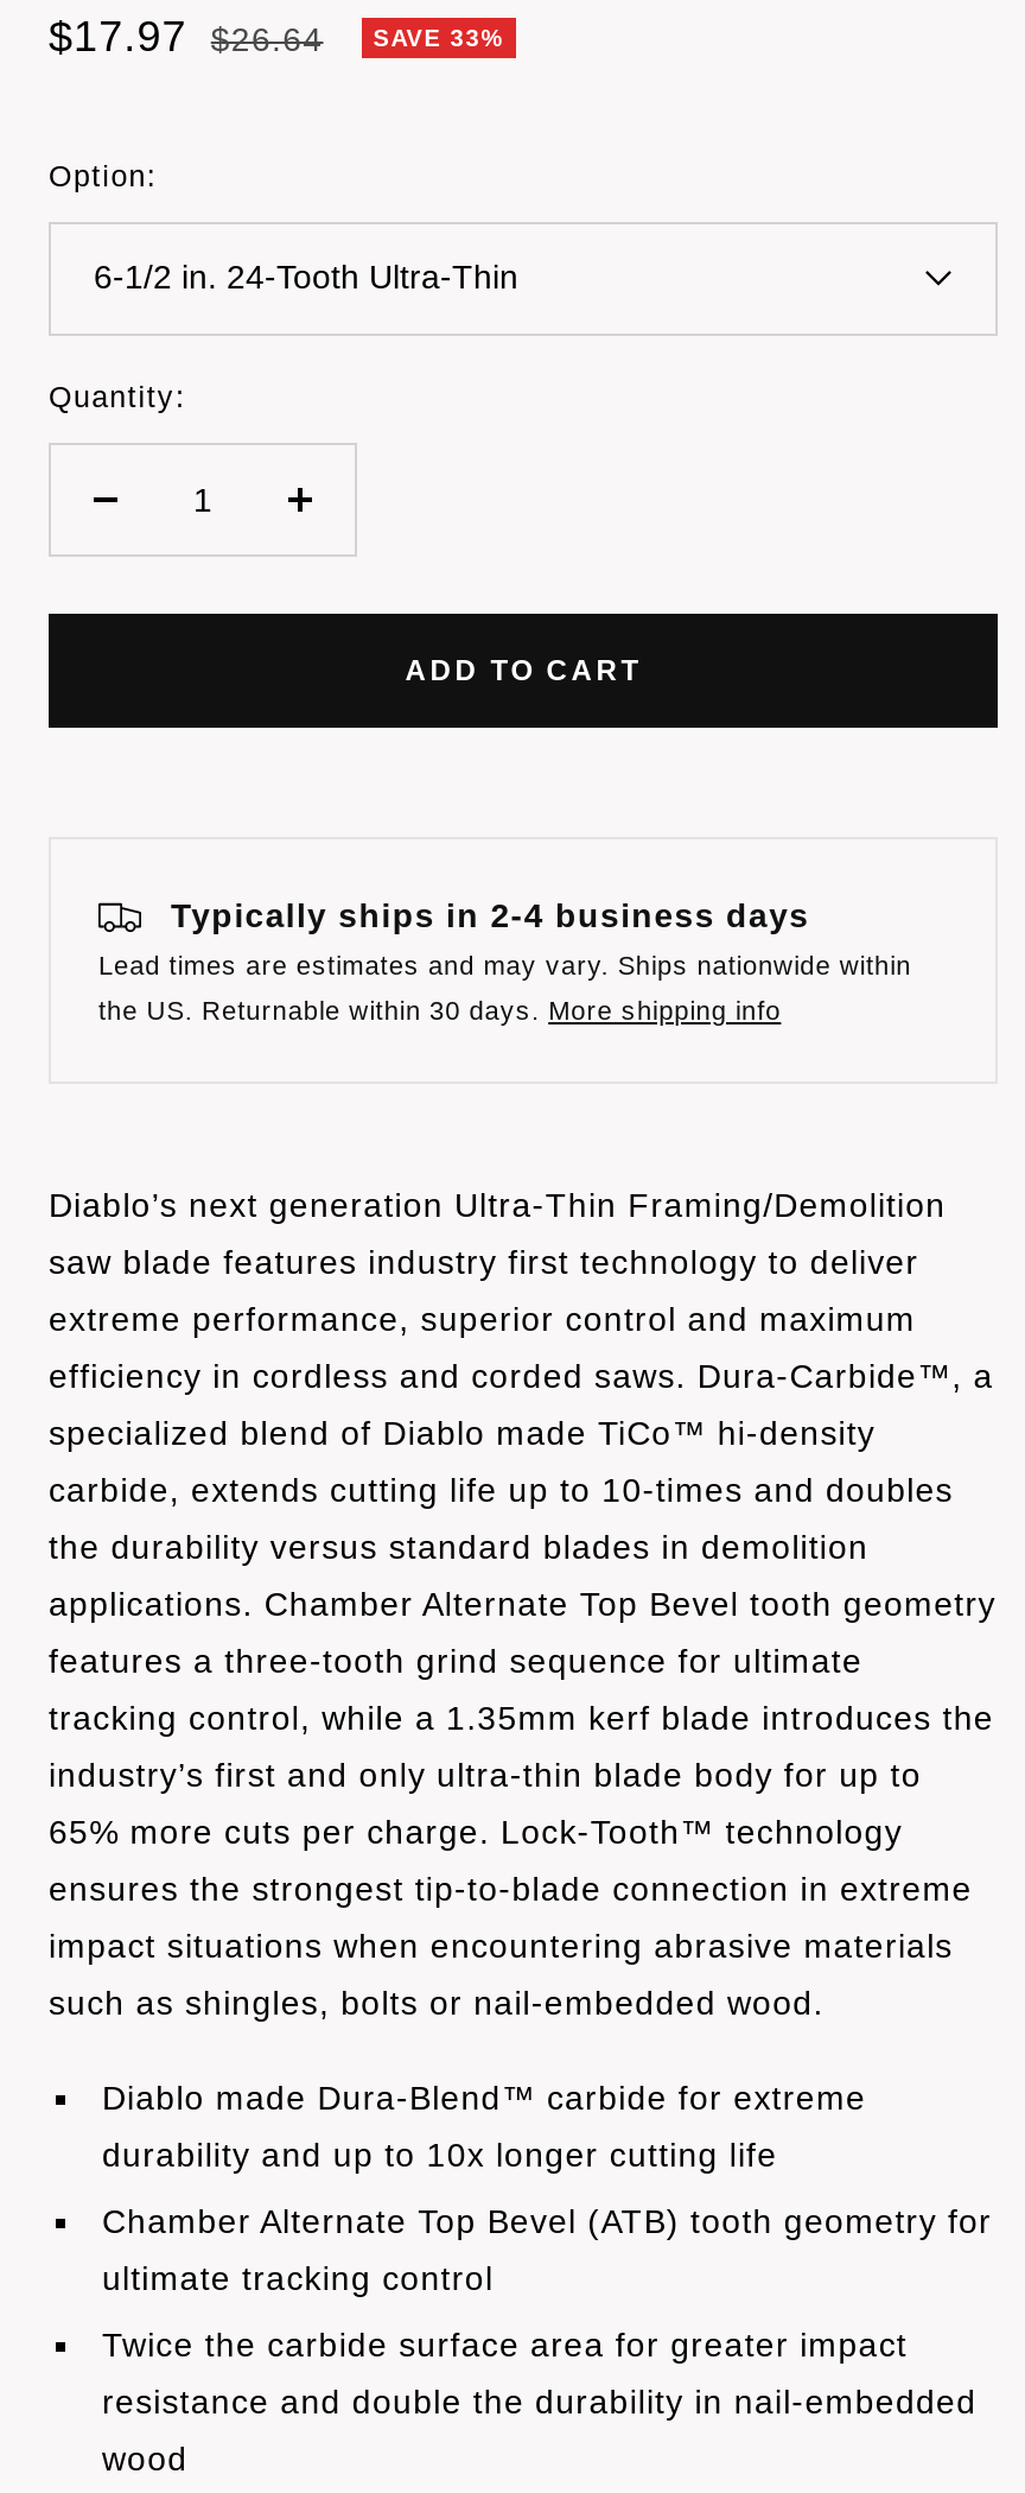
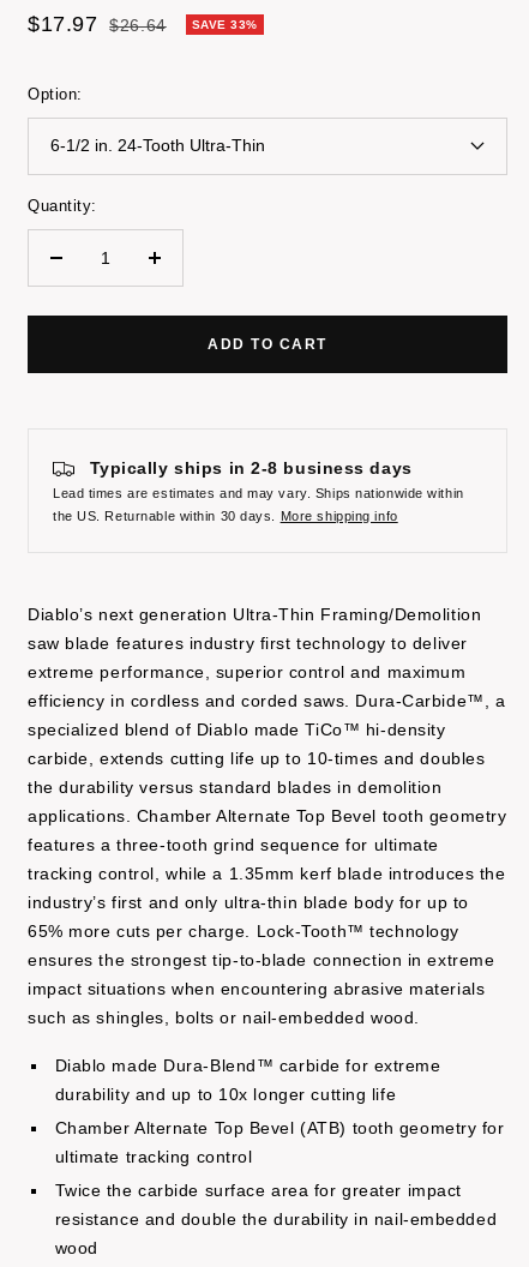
- Typically ships in 2-4 business days
+ Typically ships in 2-8 business days
